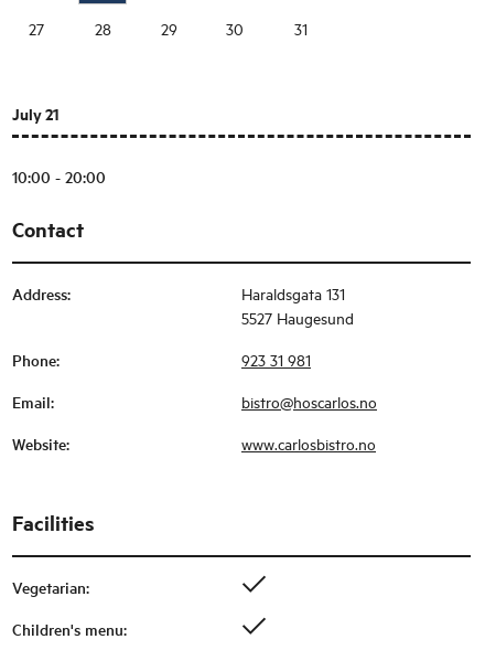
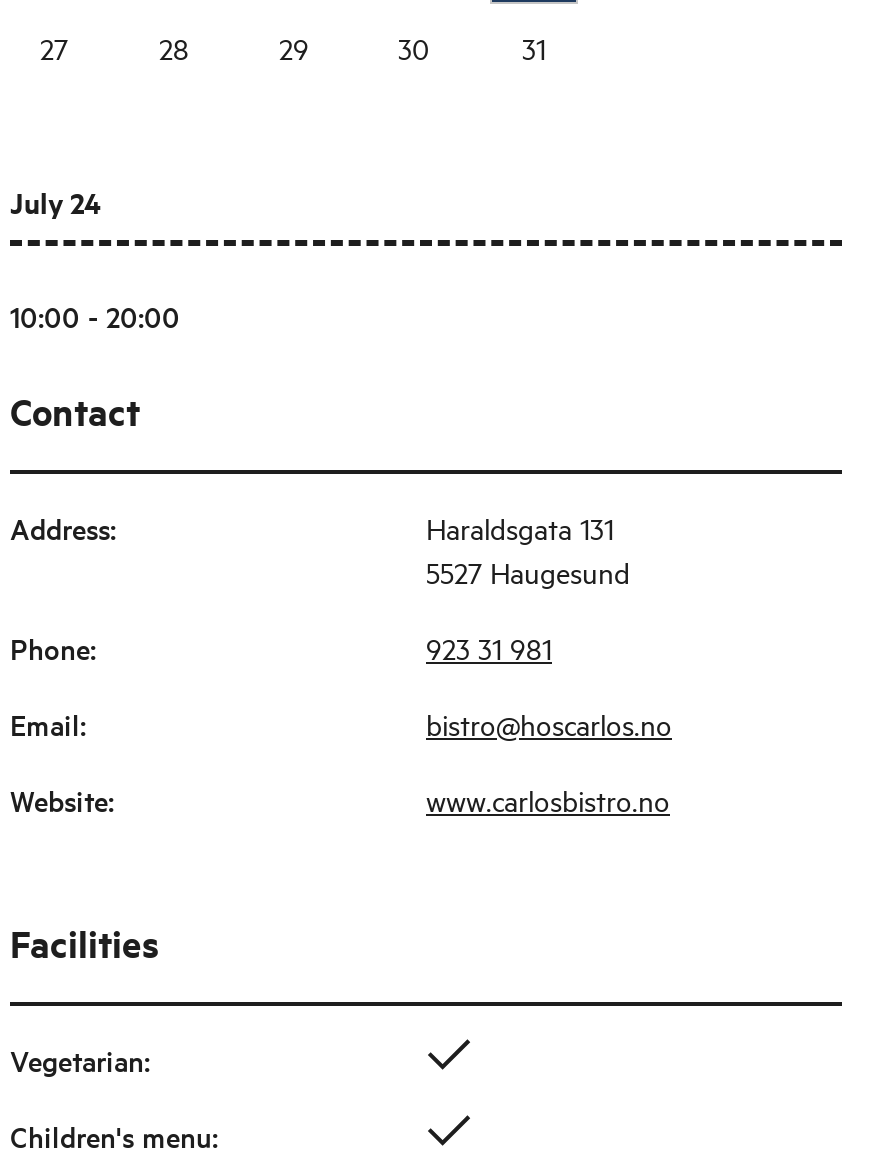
- July 21
+ July 24
